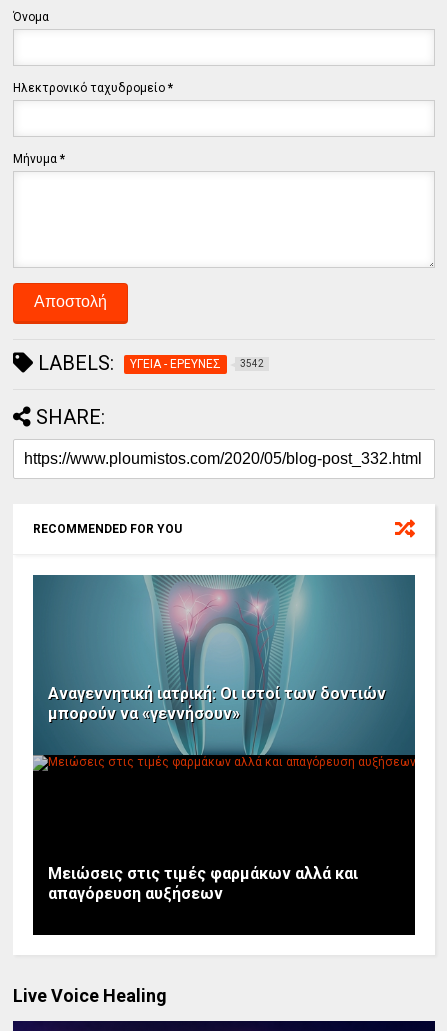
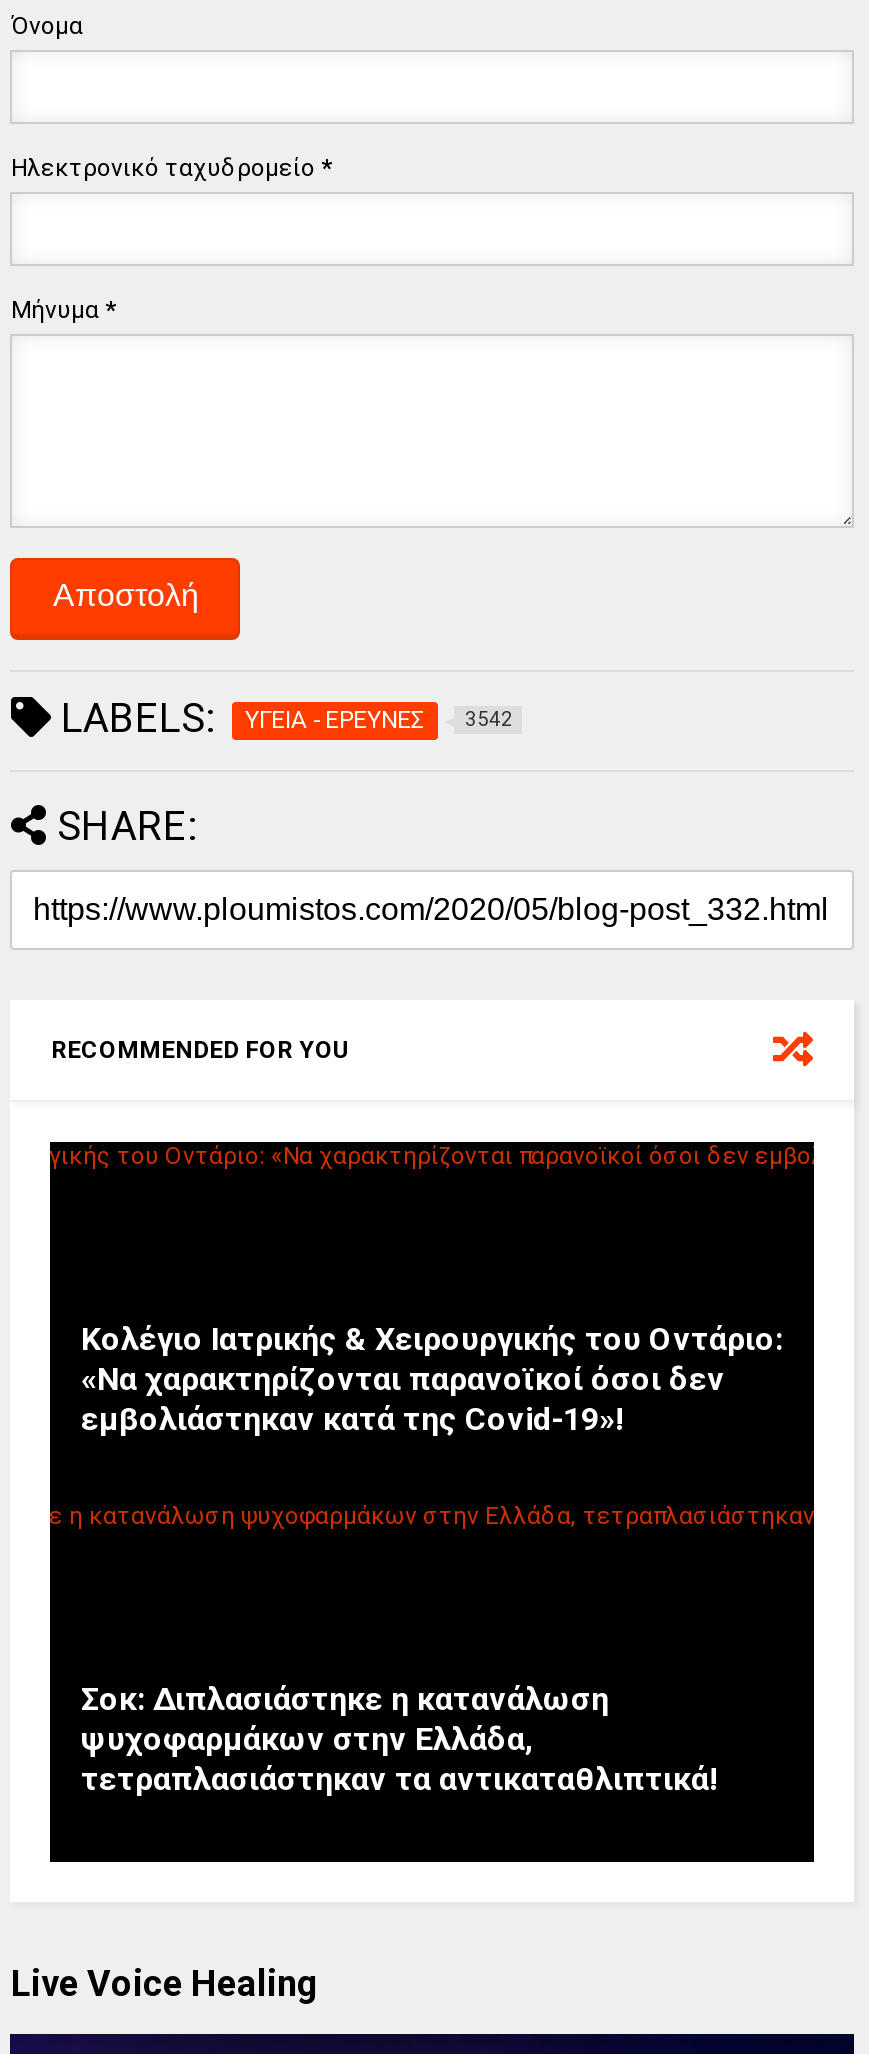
- [image]
- Αναγεννητική ιατρική: Οι ιστοί των δοντιών
- μπορούν να «γεννήσουν»
+ [image]
+ Κολέγιο Ιατρικής & Χειρουργικής του Οντάριο:
+ «Να χαρακτηρίζονται παρανοϊκοί όσοι δεν
+ εμβολιάστηκαν κατά της Covid-19»!

- Μειώσεις στις τιμές φαρμάκων αλλά και
- απαγόρευση αυξήσεων
+ Σοκ: Διπλασιάστηκε η κατανάλωση
+ ψυχοφαρμάκων στην Ελλάδα,
+ τετραπλασιάστηκαν τα αντικαταθλιπτικά!
